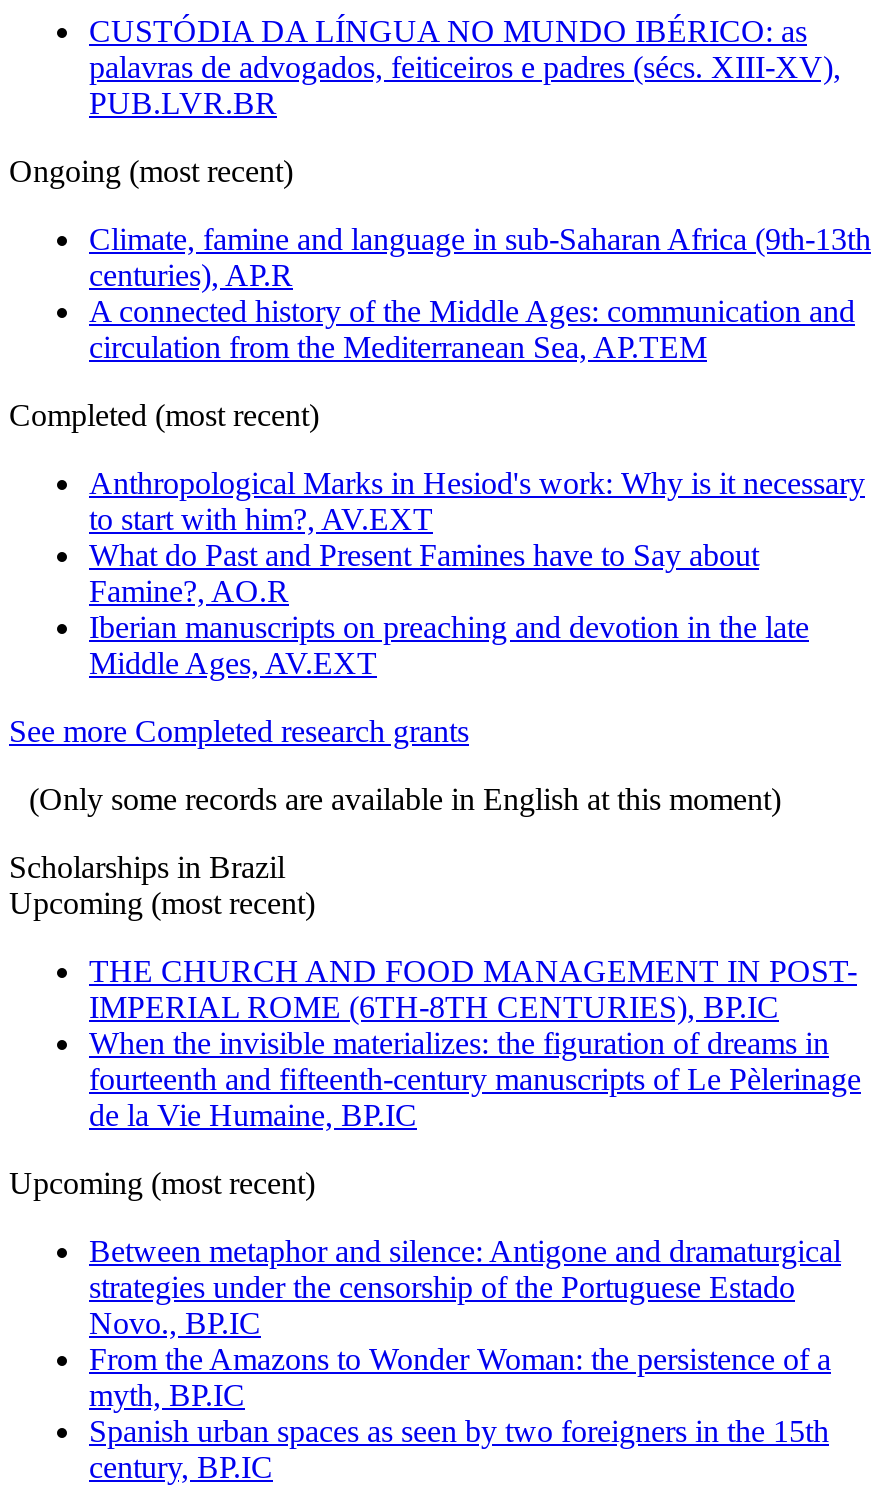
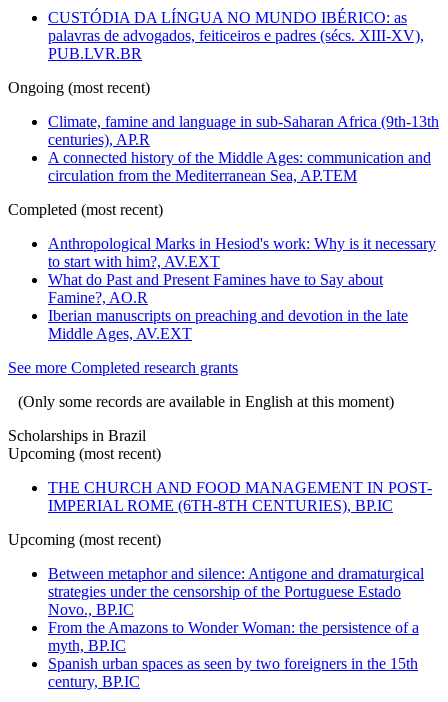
- When the invisible materializes: the figuration of dreams in
- fourteenth and fifteenth-century manuscripts of Le Pèlerinage
- de la Vie Humaine, BP.IC
